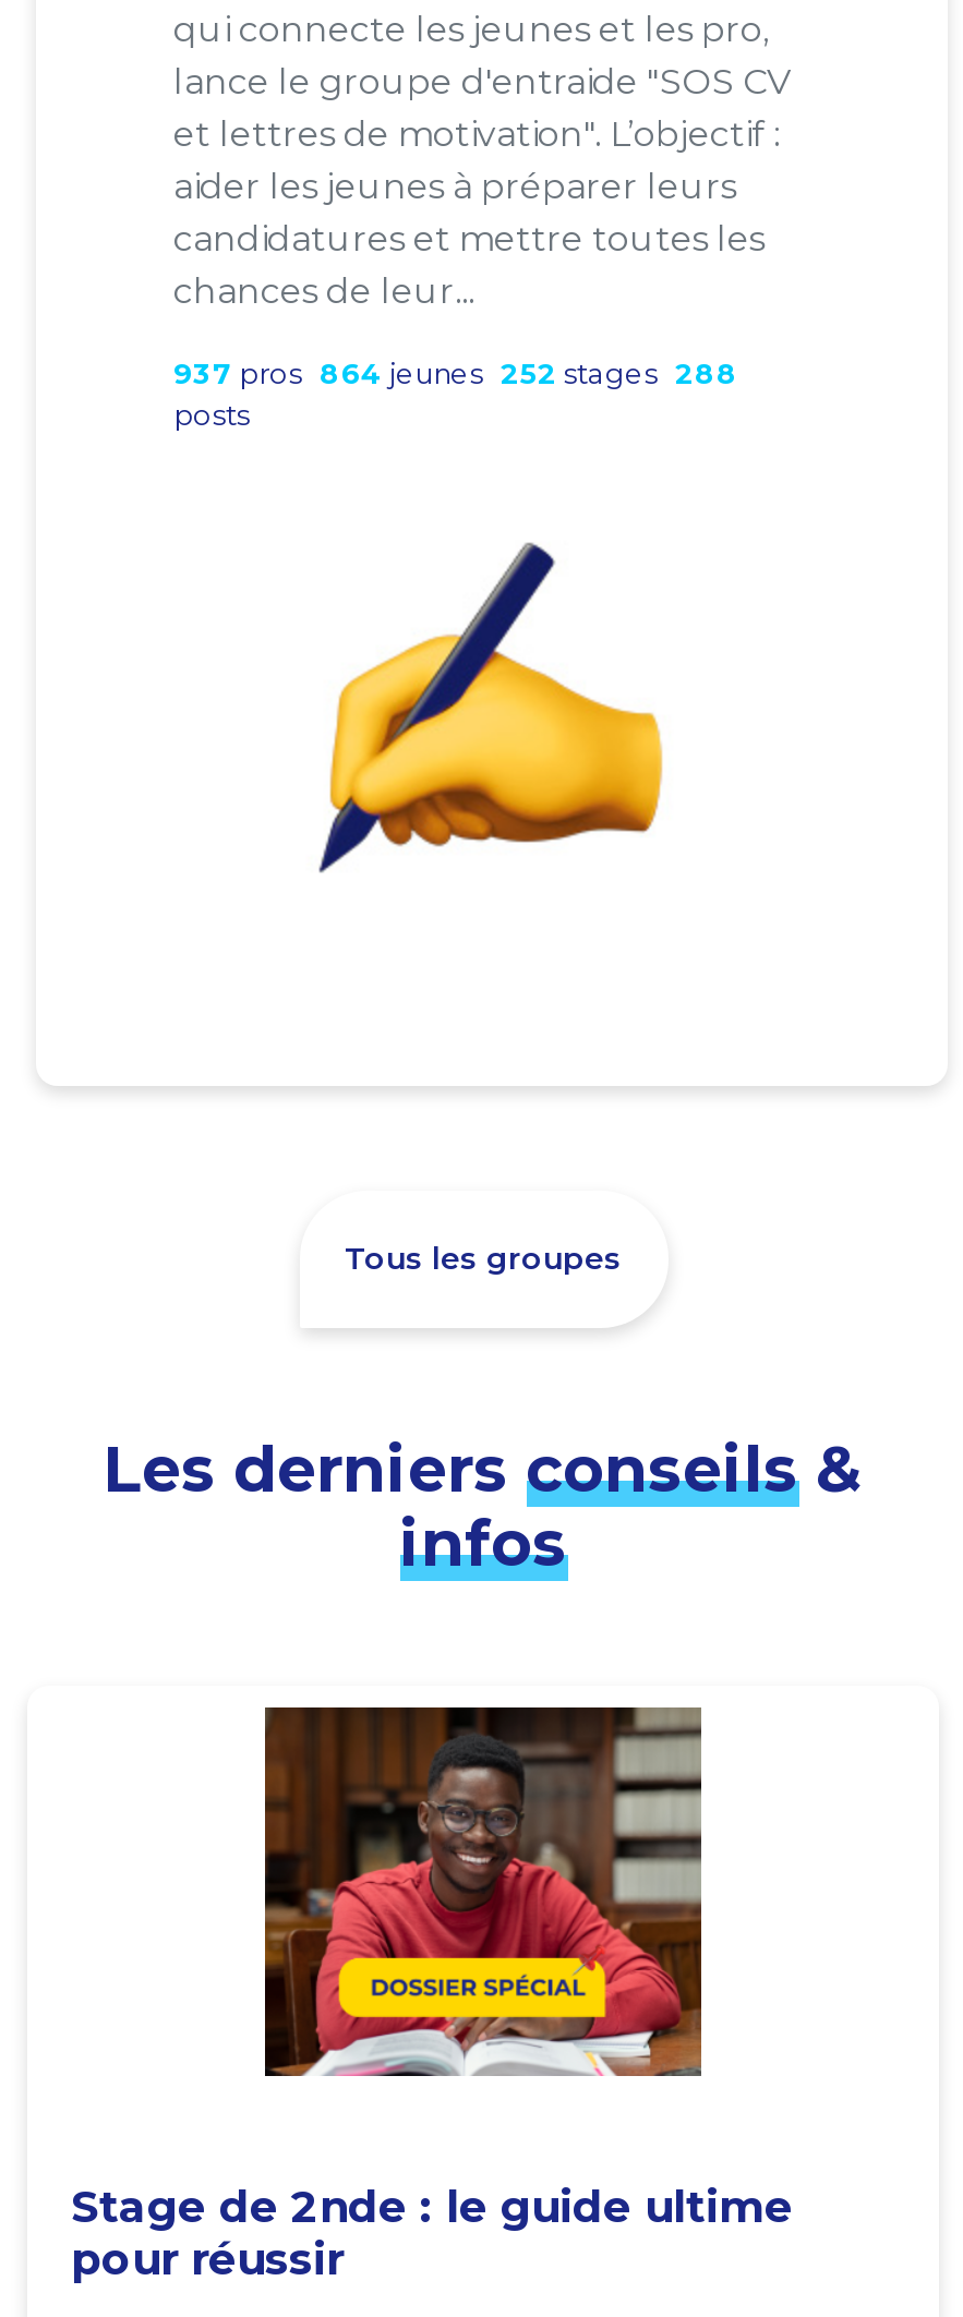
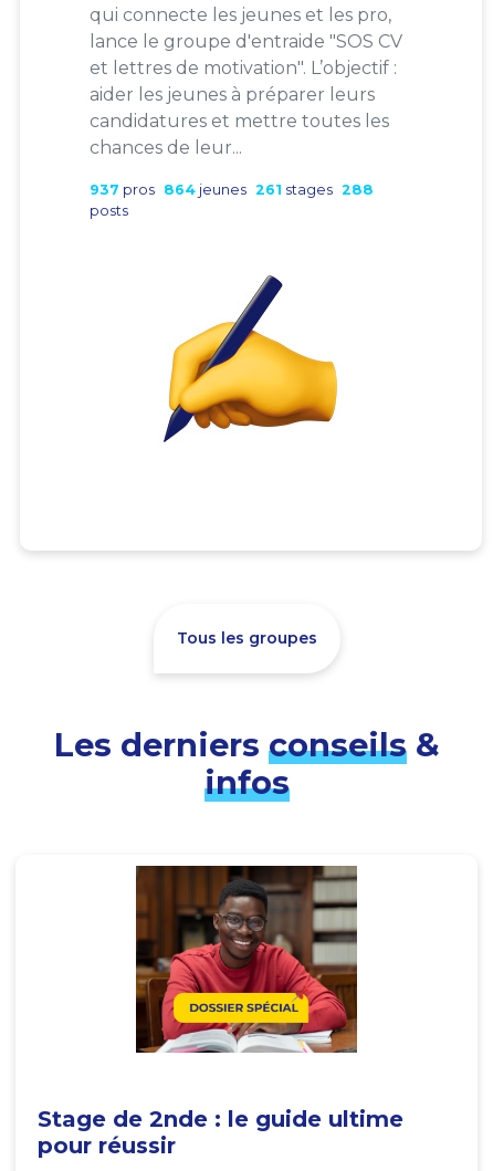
- 937 pros 864 jeunes 252 stages 288
+ 937 pros 864 jeunes 261 stages 288
